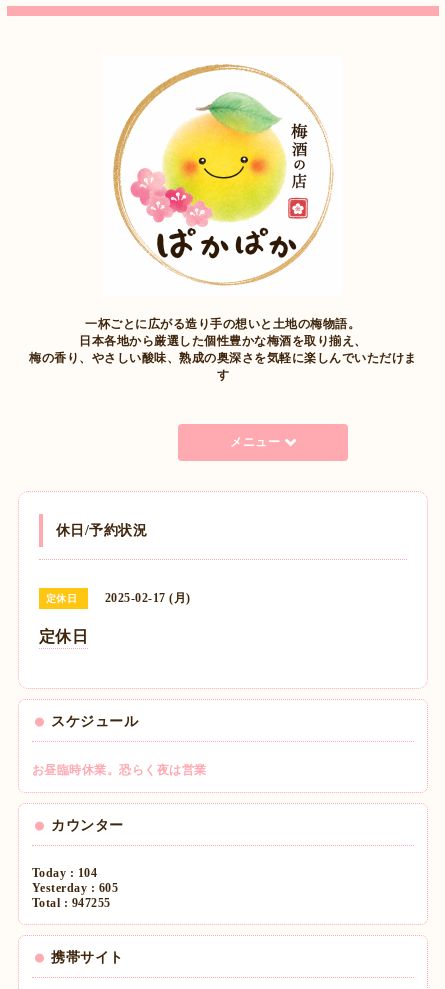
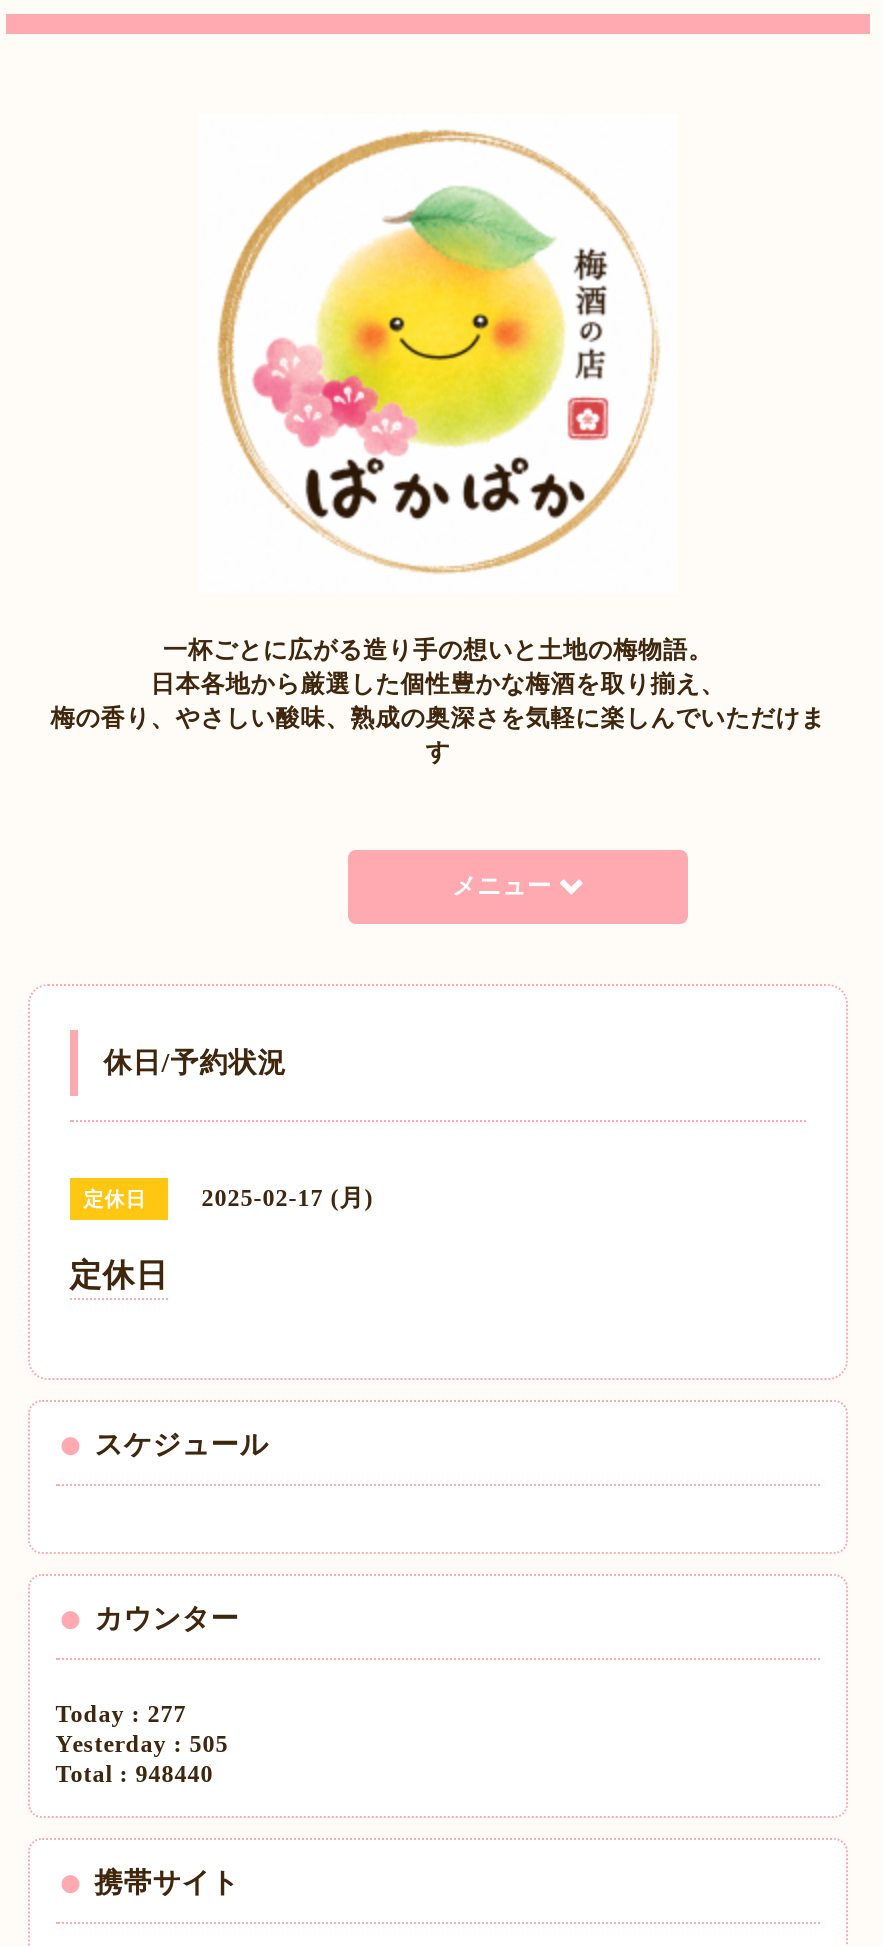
- お昼臨時休業。恐らく夜は営業

- Today : 104
+ Today : 277

- Yesterday : 605
+ Yesterday : 505

- Total : 947255
+ Total : 948440
